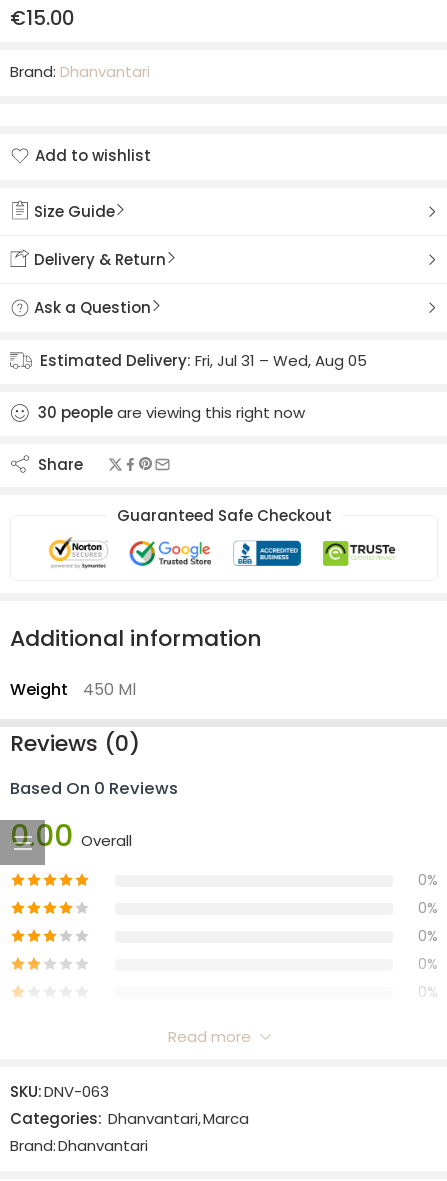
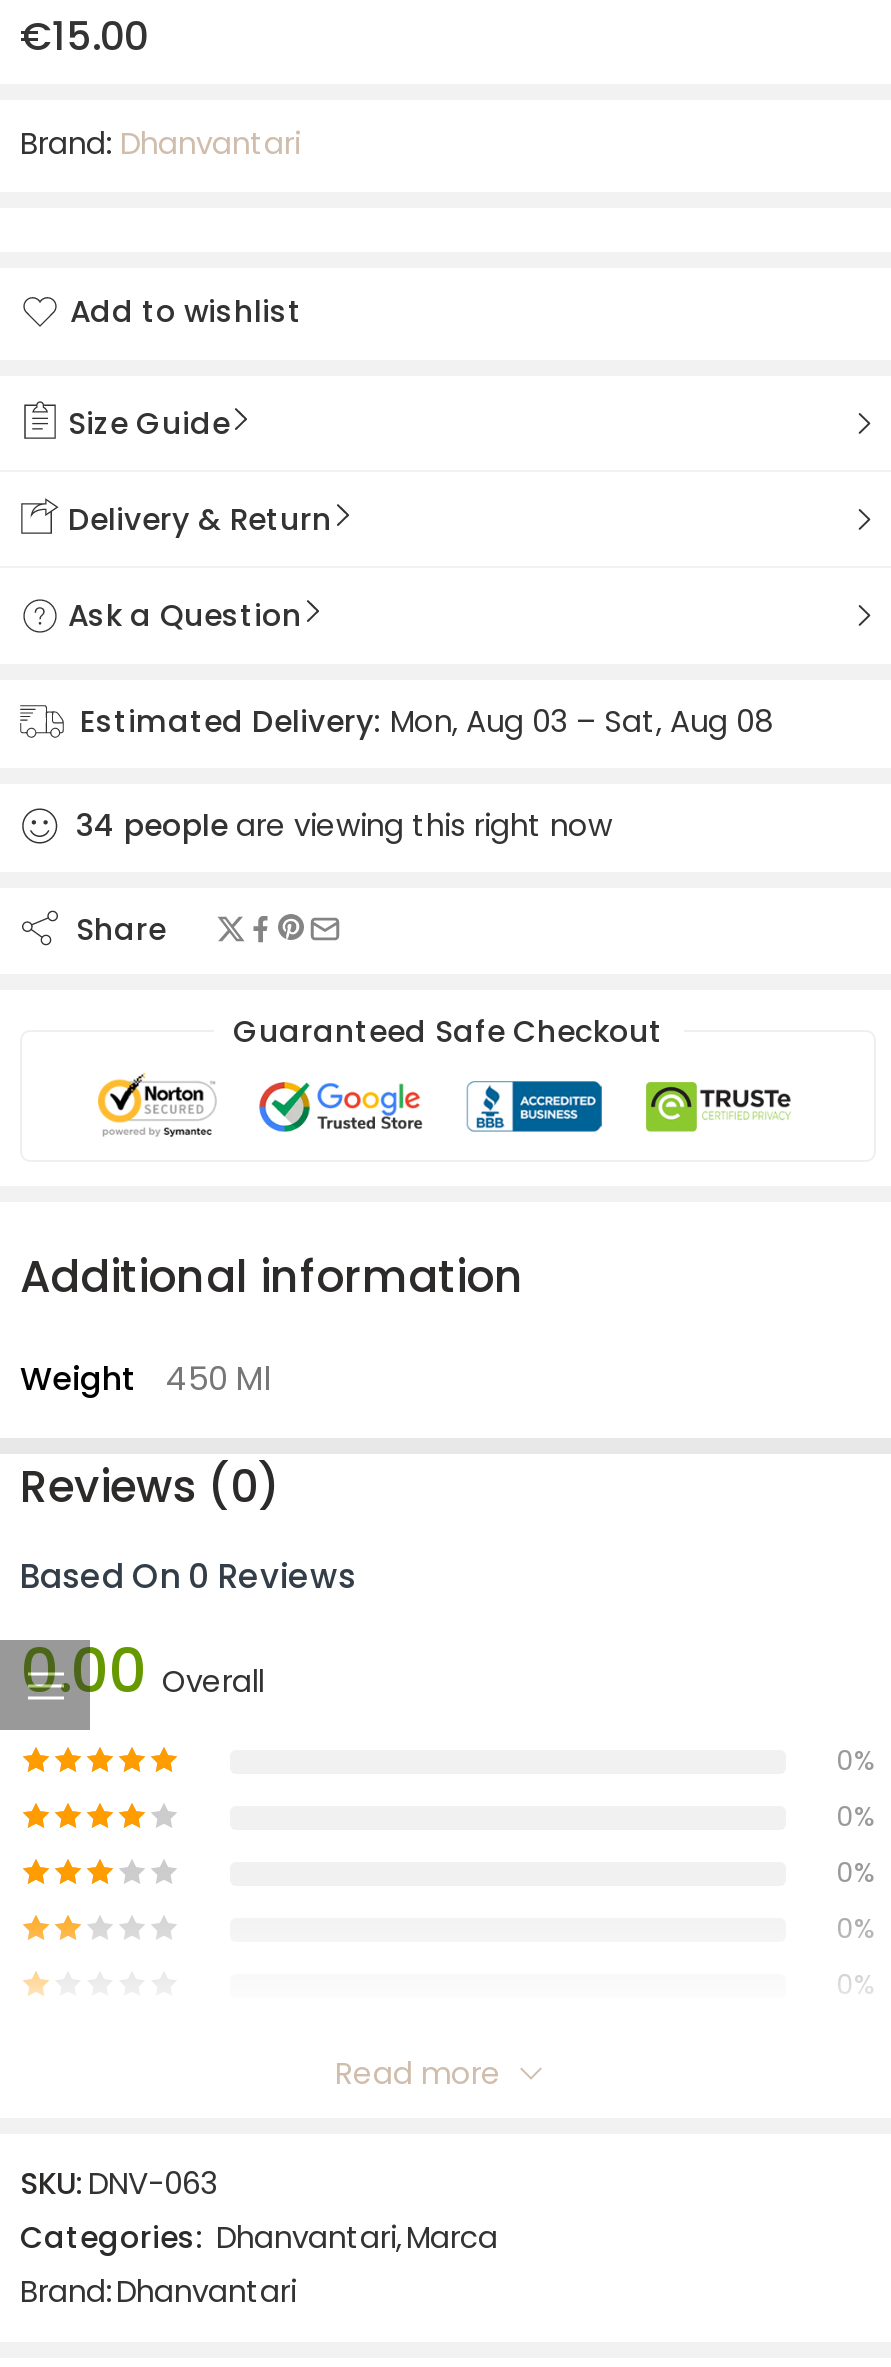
- Estimated Delivery: Fri, Jul 31 – Wed, Aug 05
+ Estimated Delivery: Mon, Aug 03 – Sat, Aug 08

- 30 people are viewing this right now
+ 34 people are viewing this right now
